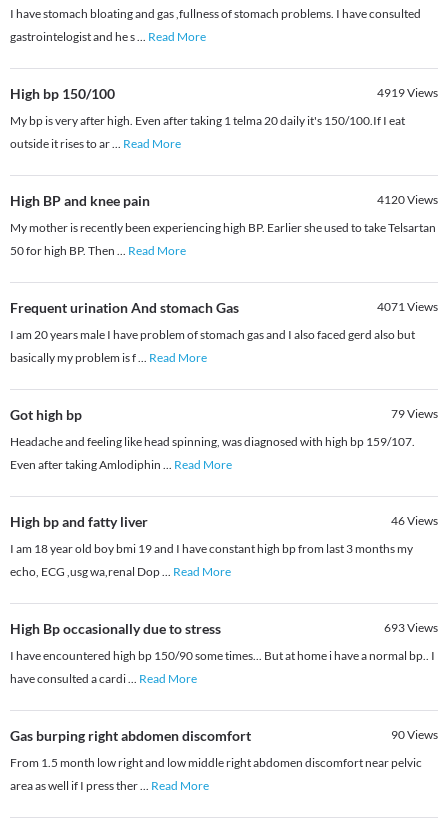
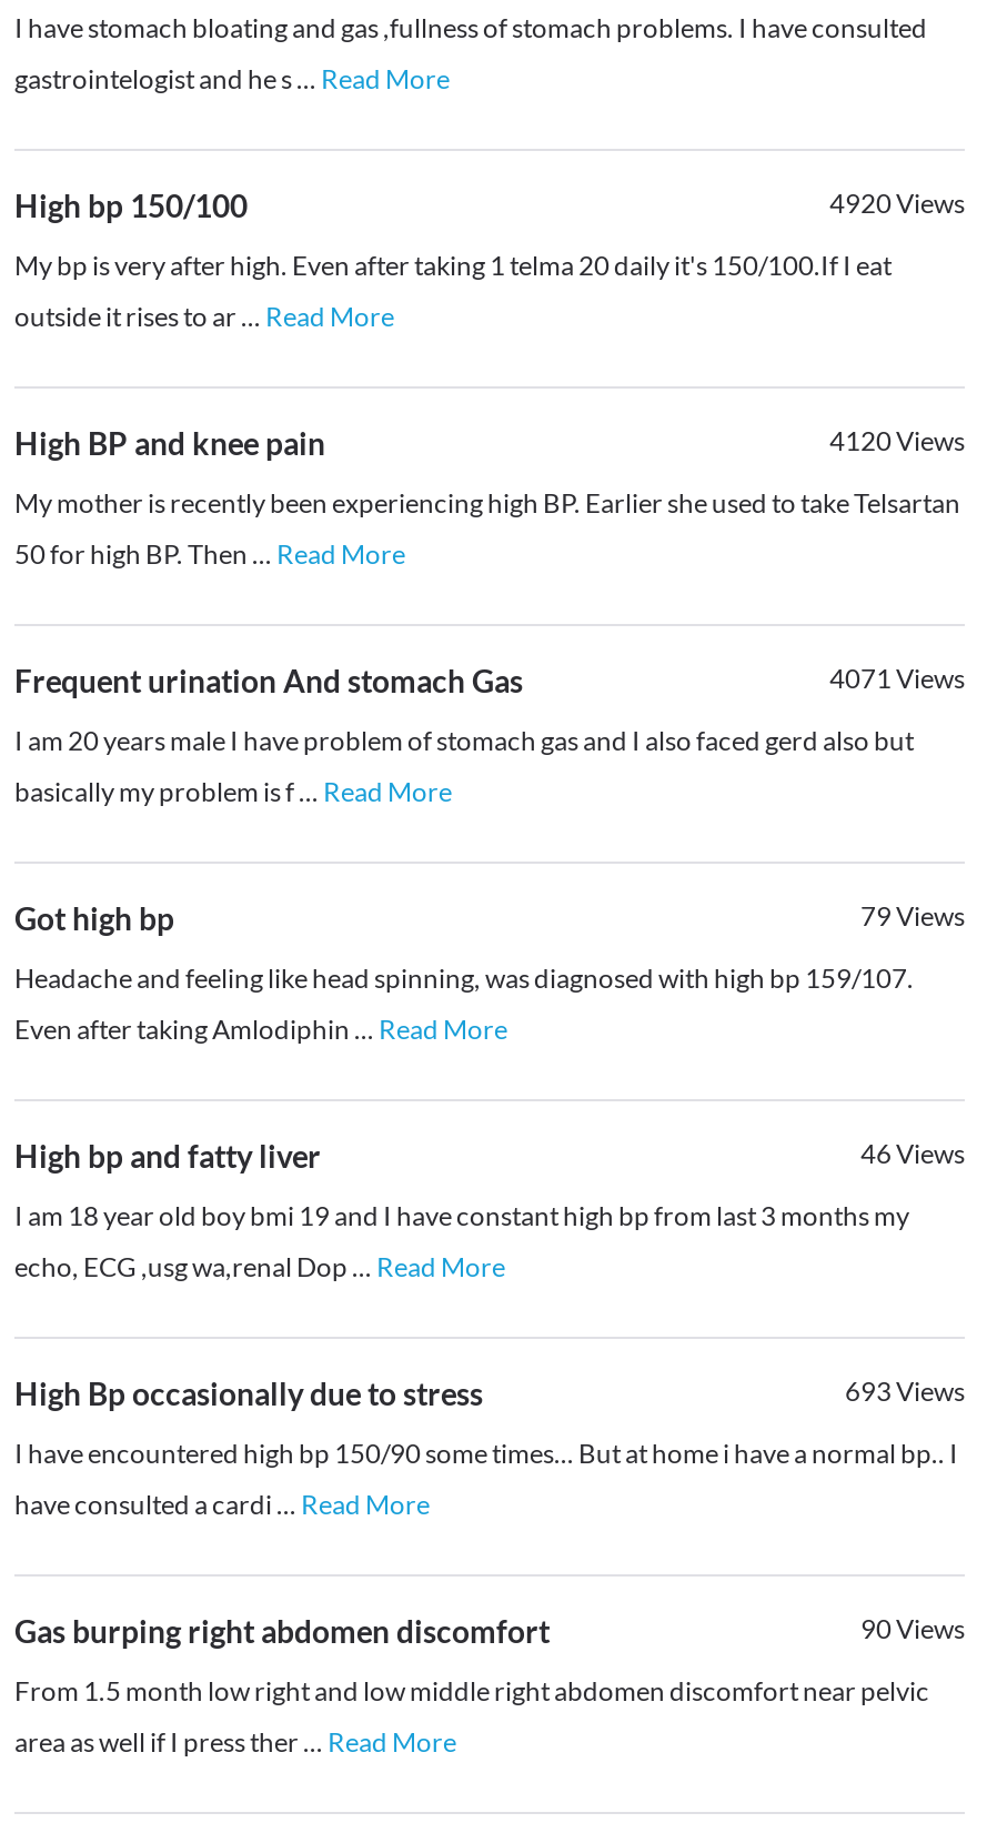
- 4919Views
+ 4920Views
